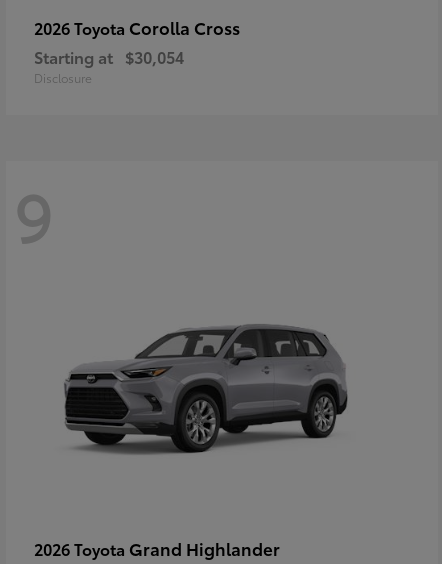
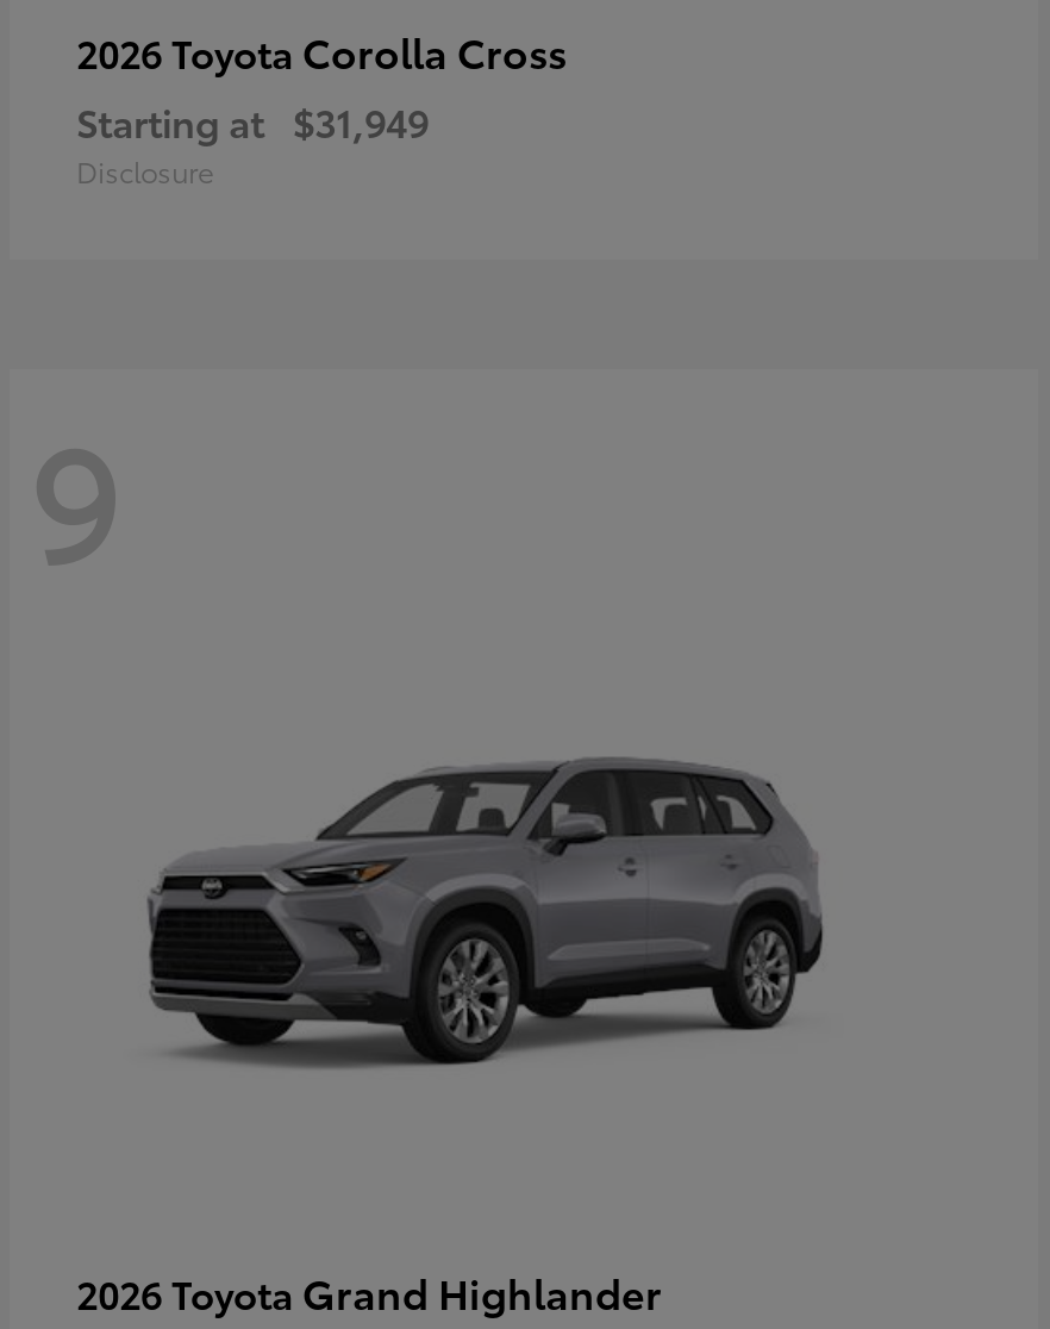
- Starting at $30,054
+ Starting at $31,949
